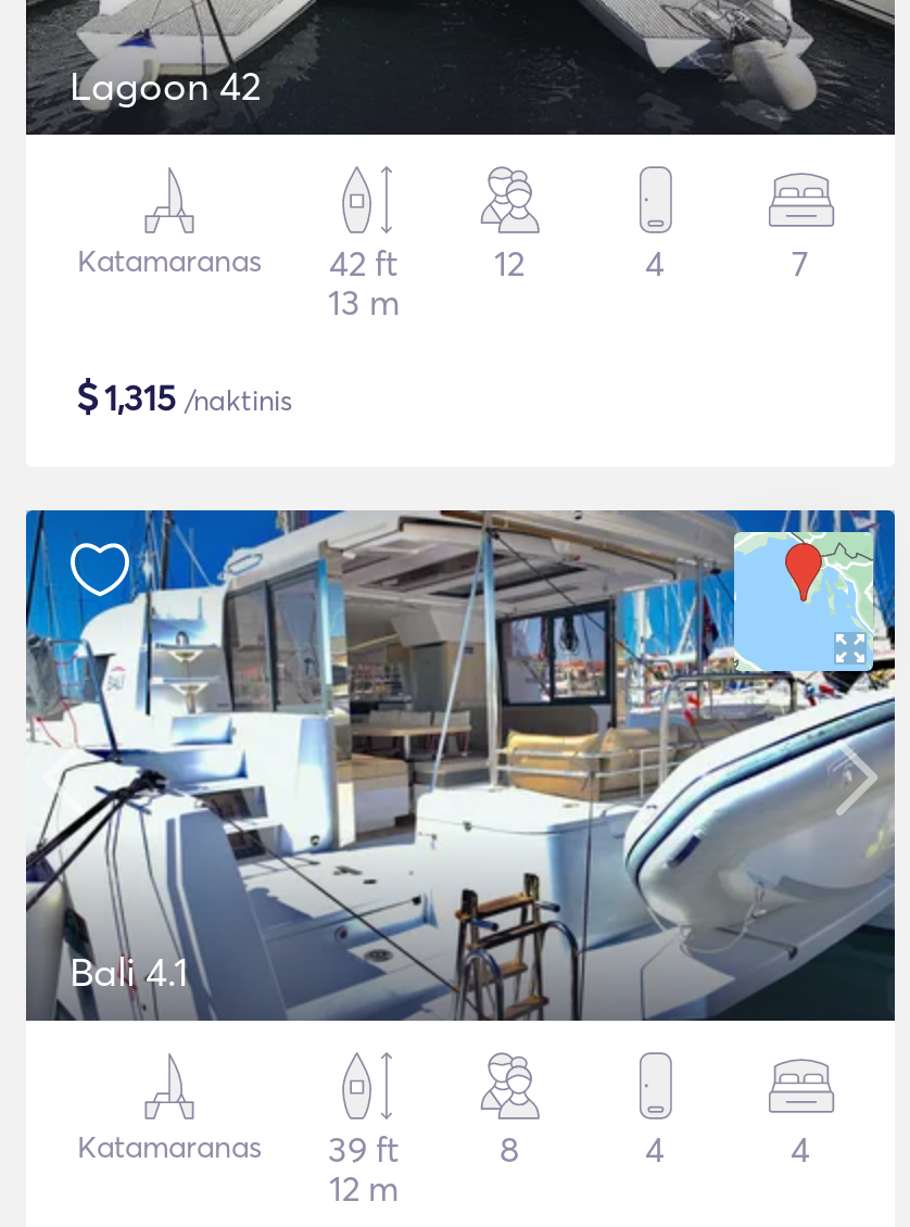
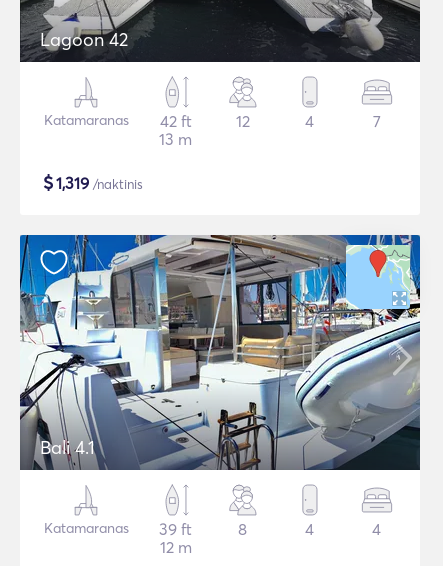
- $1,315 /naktinis
+ $1,319 /naktinis
